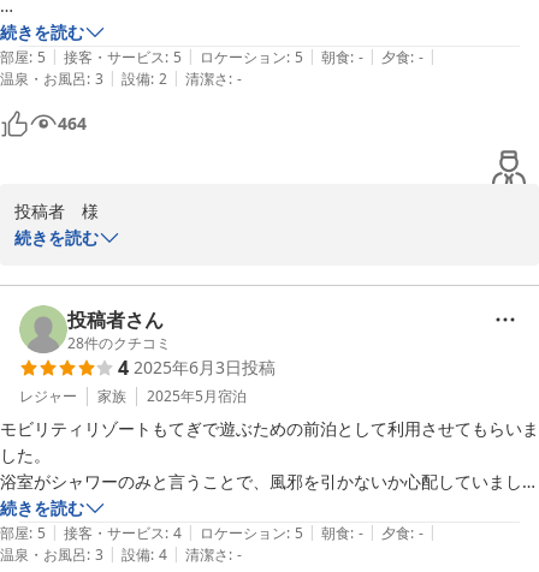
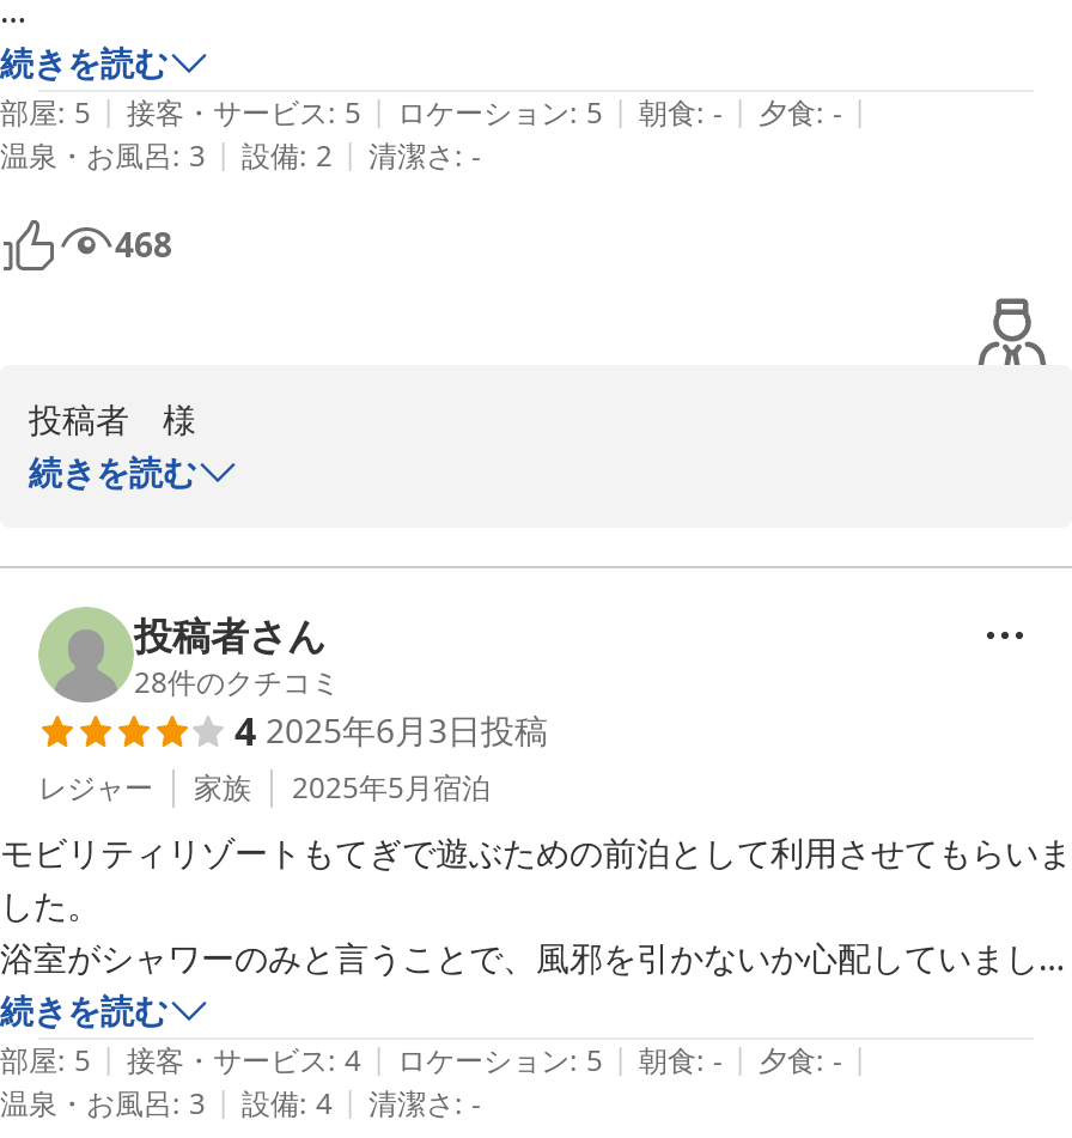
- 464
+ 468
